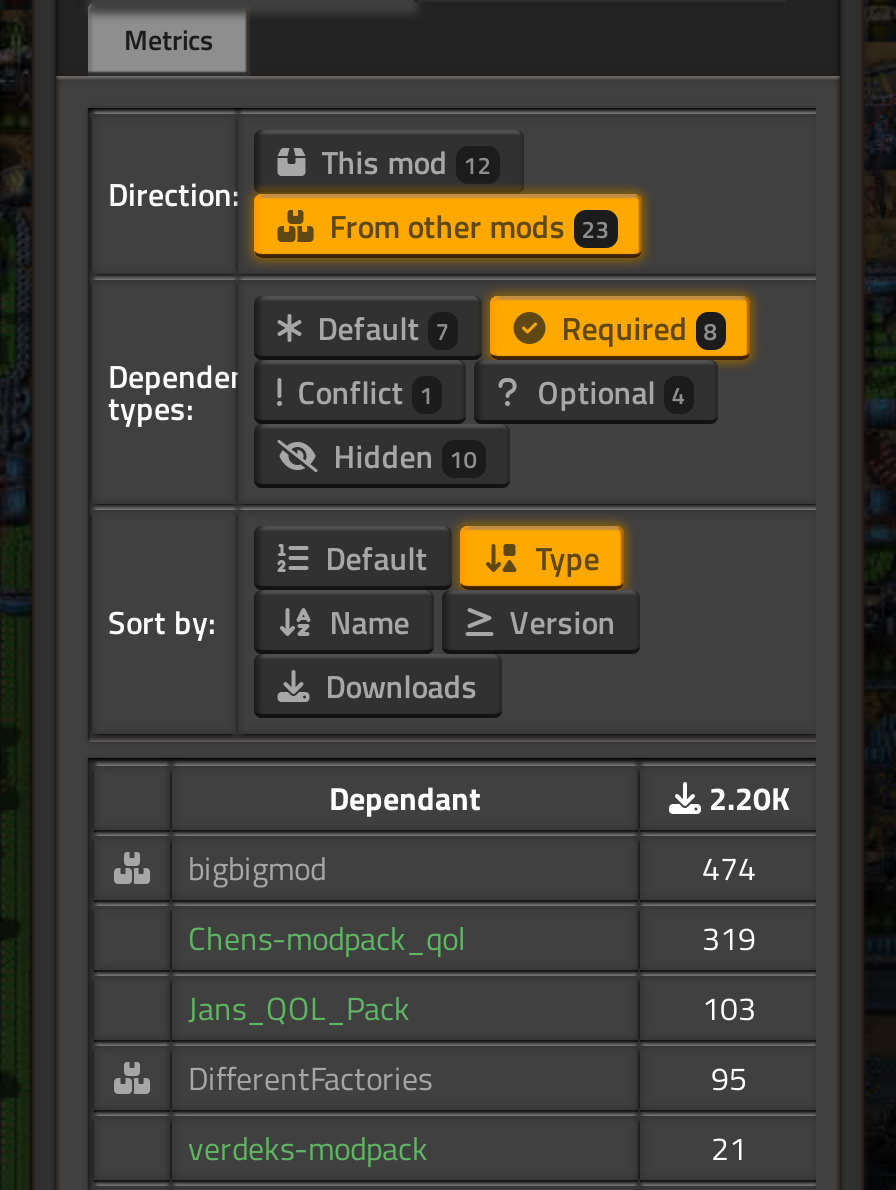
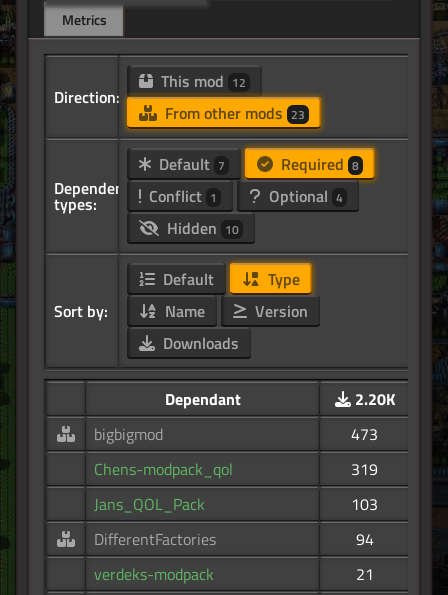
- 474
+ 473

- 95
+ 94
